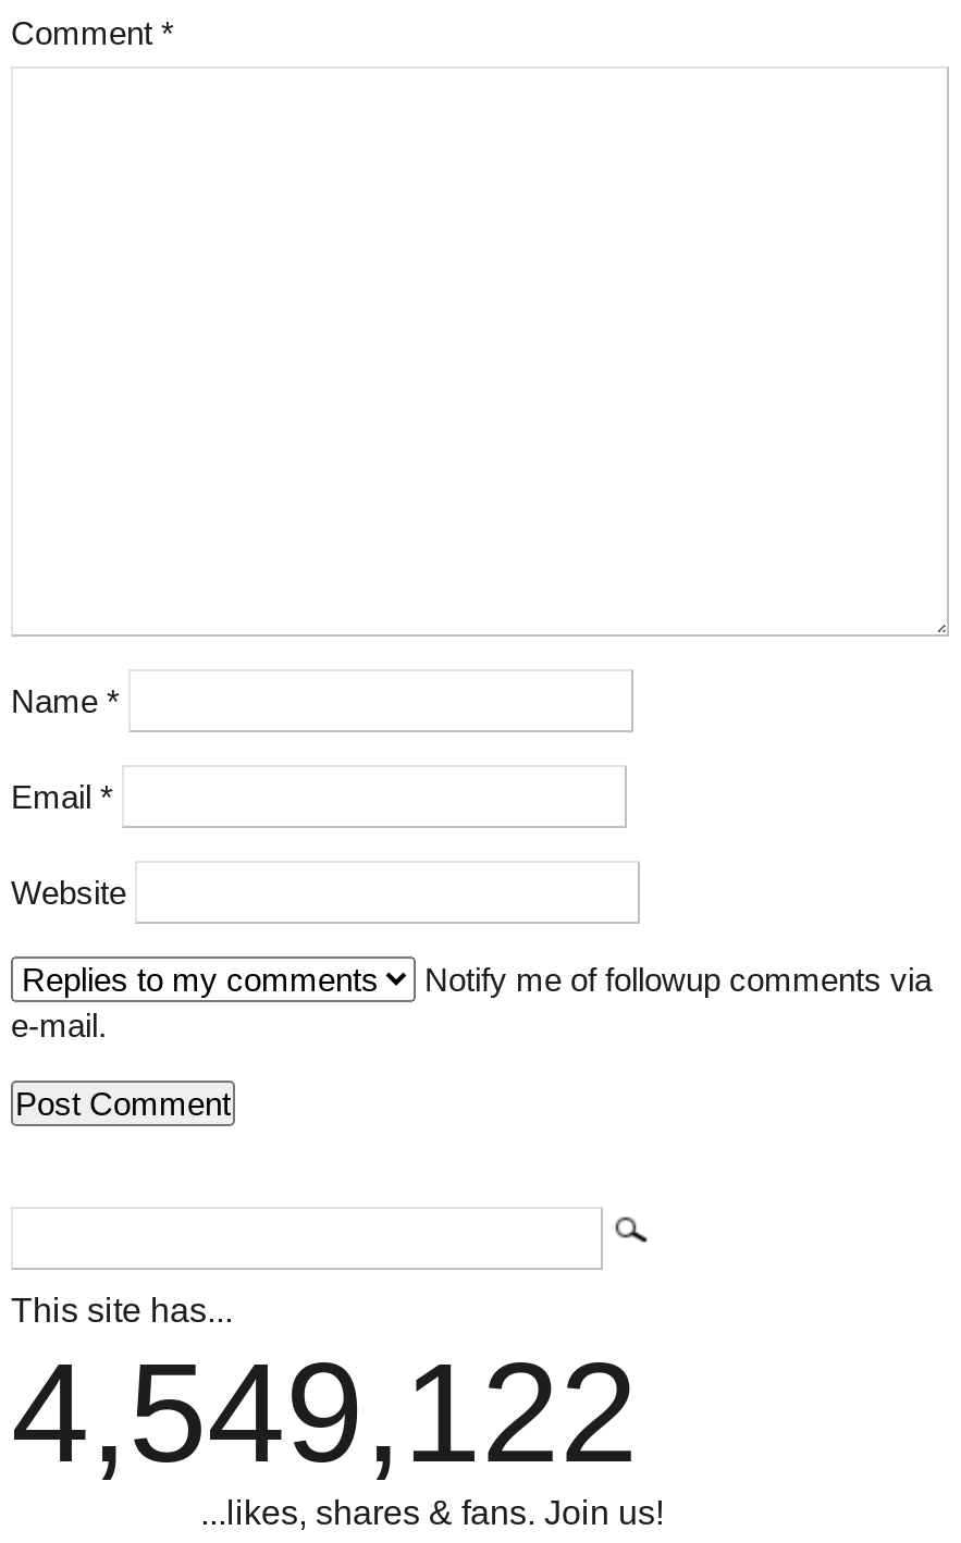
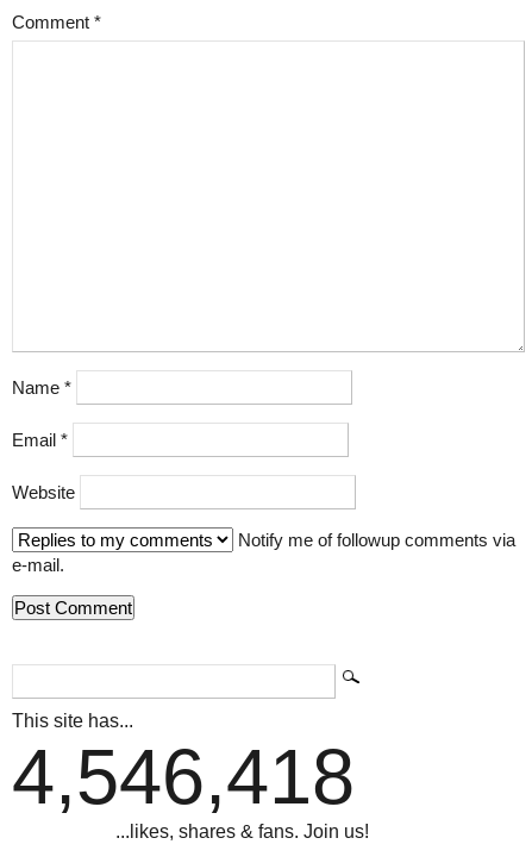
- 4,549,122
+ 4,546,418
